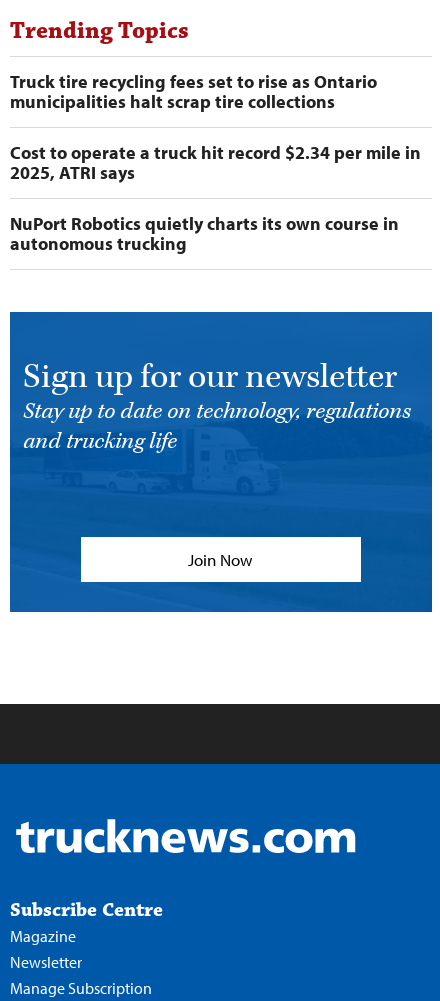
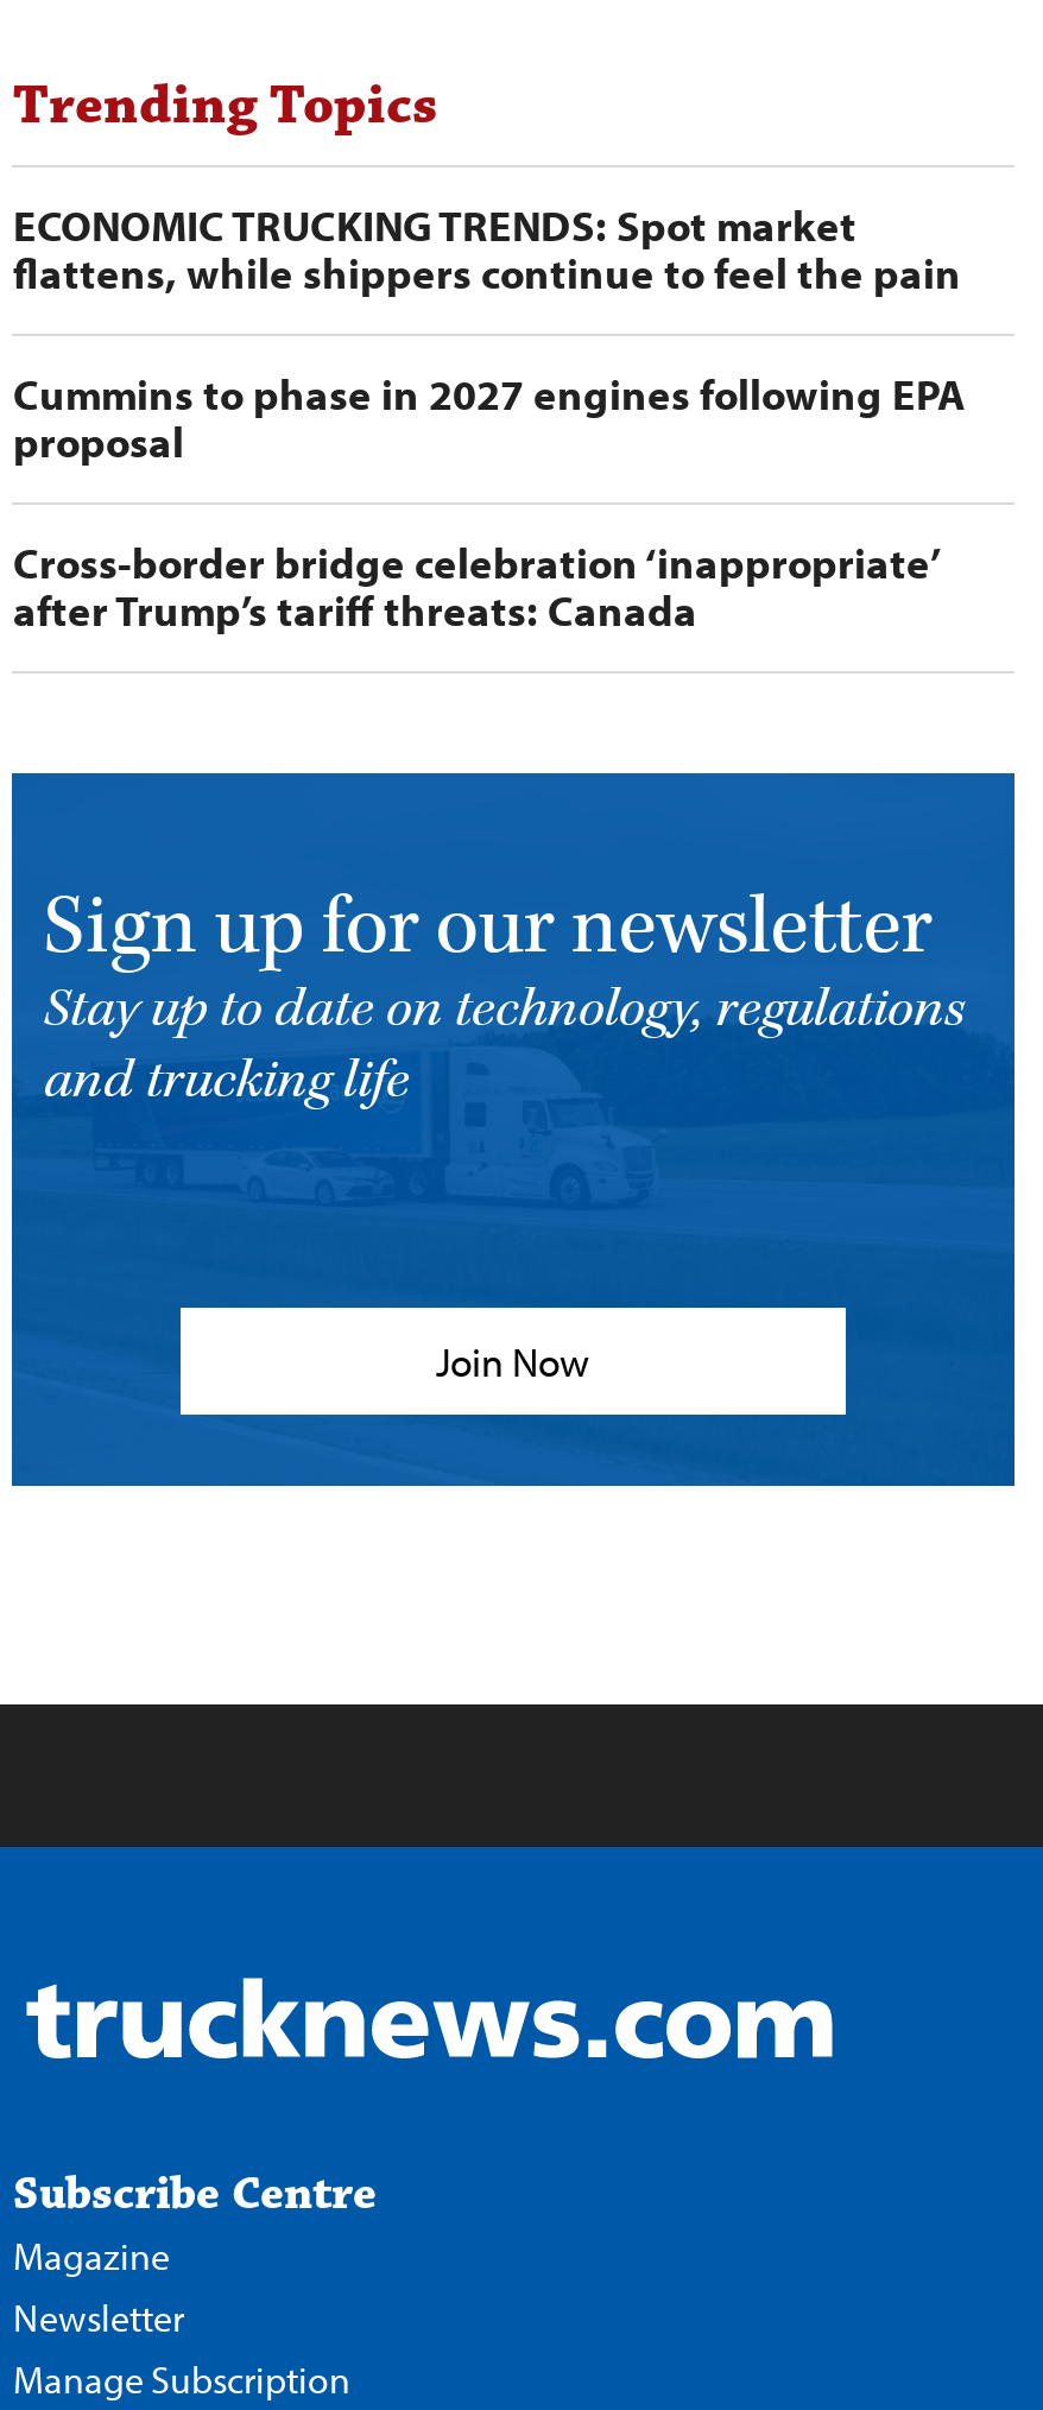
- Truck tire recycling fees set to rise as Ontario
- municipalities halt scrap tire collections
+ ECONOMIC TRUCKING TRENDS: Spot market
+ flattens, while shippers continue to feel the pain

- Cost to operate a truck hit record $2.34 per mile in
- 2025, ATRI says
+ Cummins to phase in 2027 engines following EPA
+ proposal

- NuPort Robotics quietly charts its own course in
- autonomous trucking
+ Cross-border bridge celebration ‘inappropriate’
+ after Trump’s tariff threats: Canada
